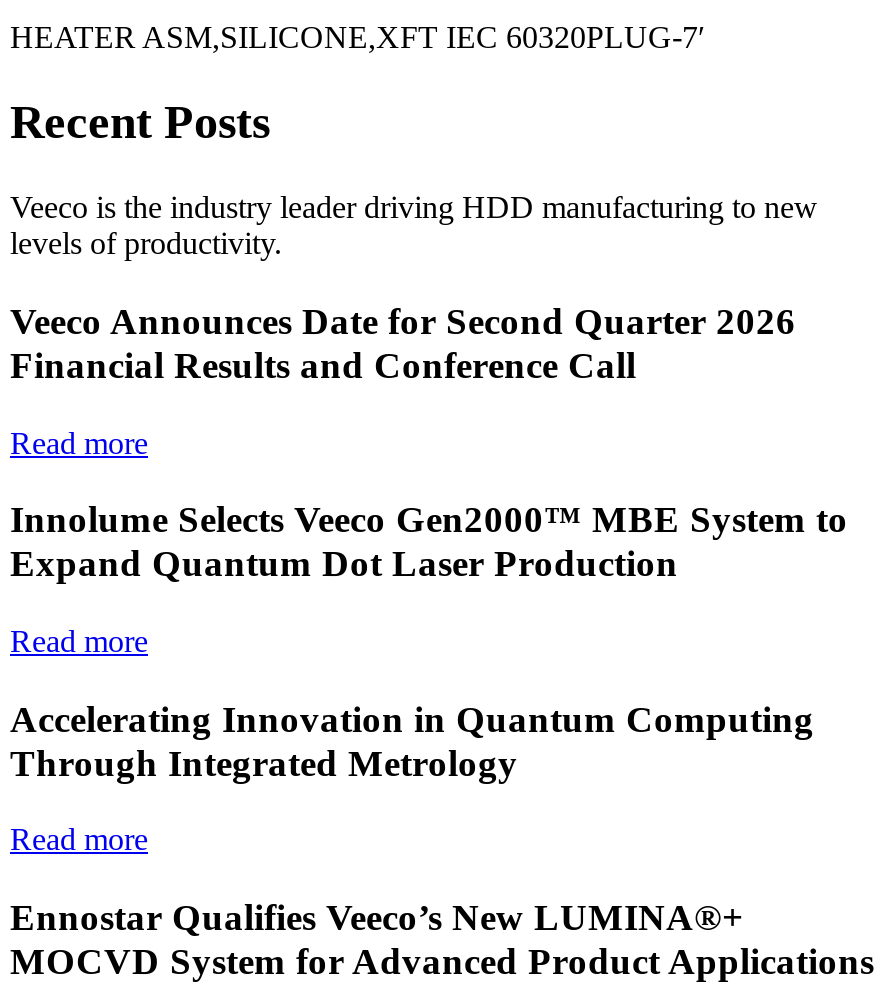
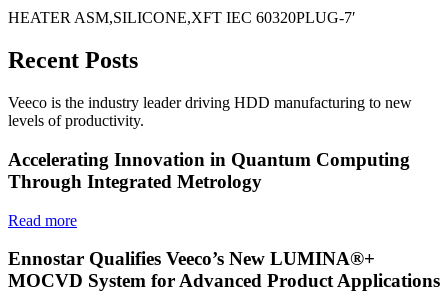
- Veeco Announces Date for Second Quarter 2026
- Financial Results and Conference Call
- Read more
- Innolume Selects Veeco Gen2000™ MBE System to
- Expand Quantum Dot Laser Production
- Read more
